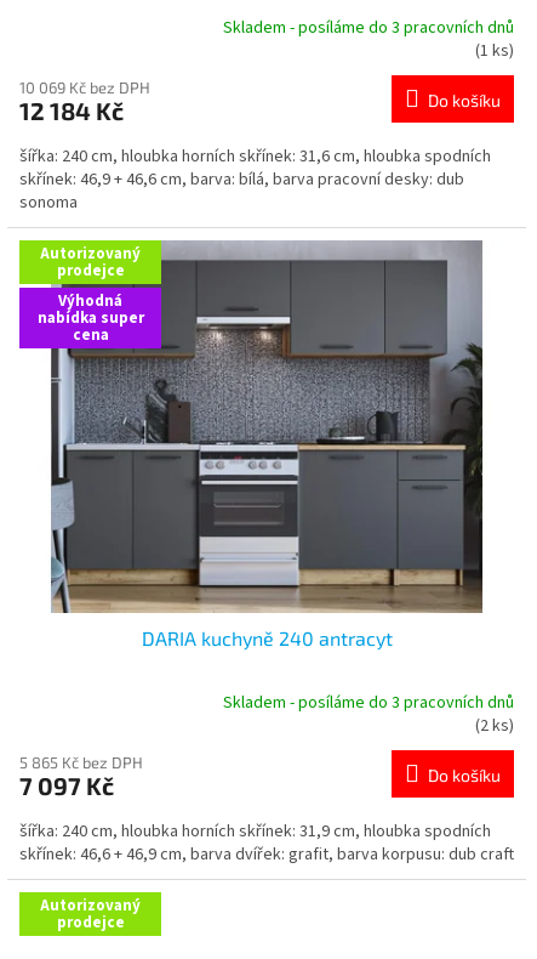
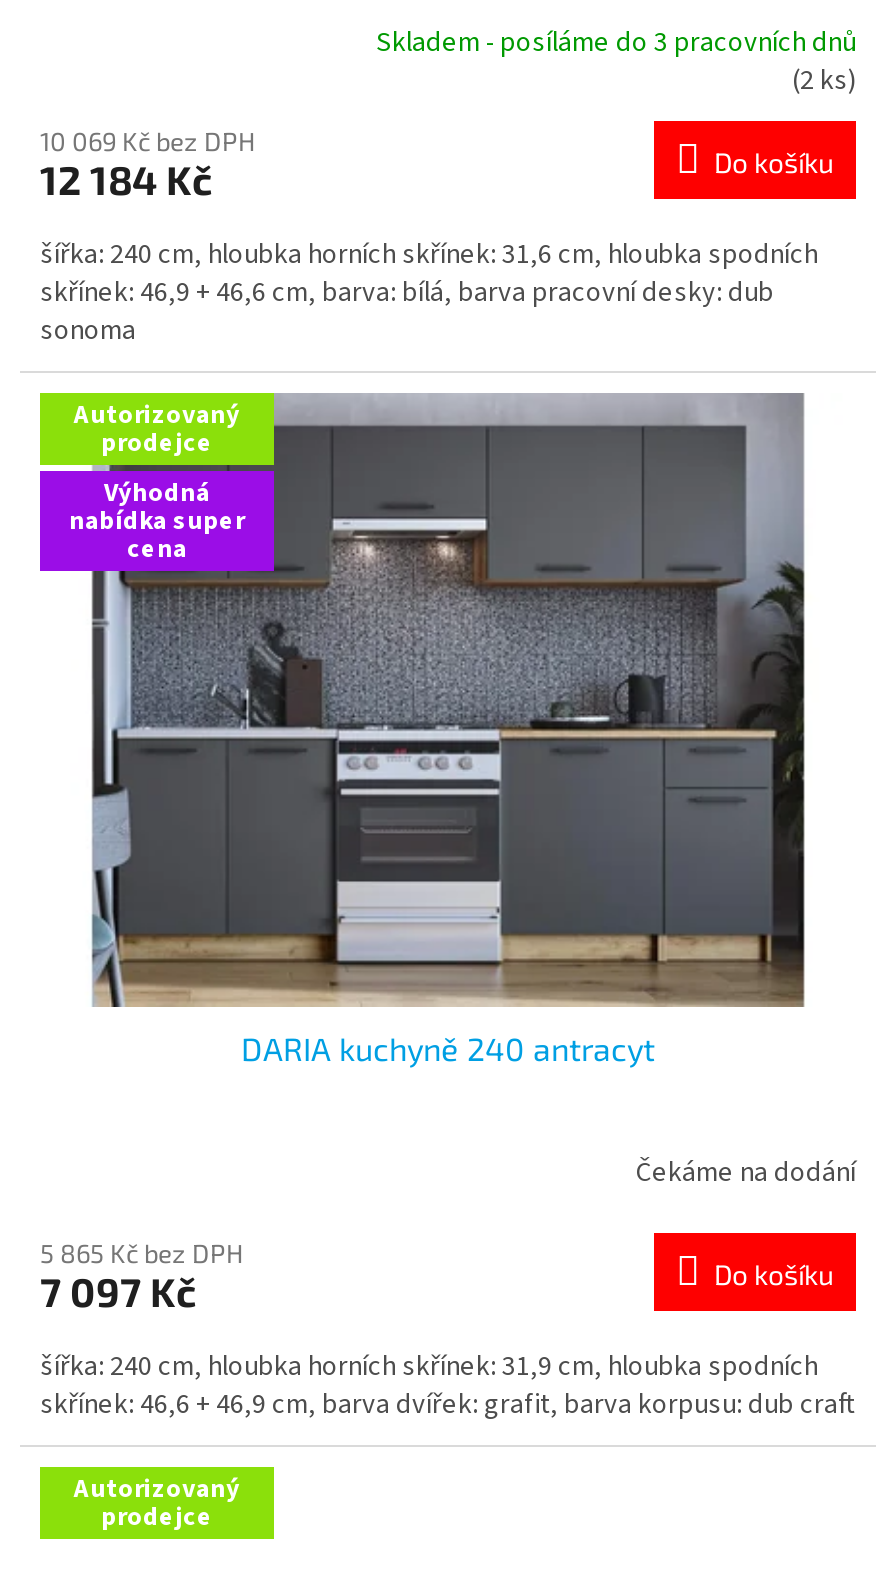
- (1 ks)
+ (2 ks)

- Skladem - posíláme do 3 pracovních dnů
- (2 ks)
+ Čekáme na dodání
